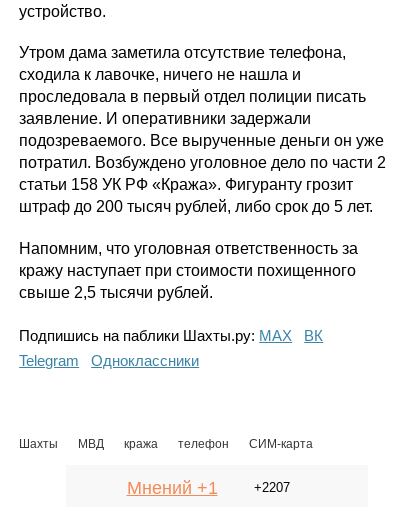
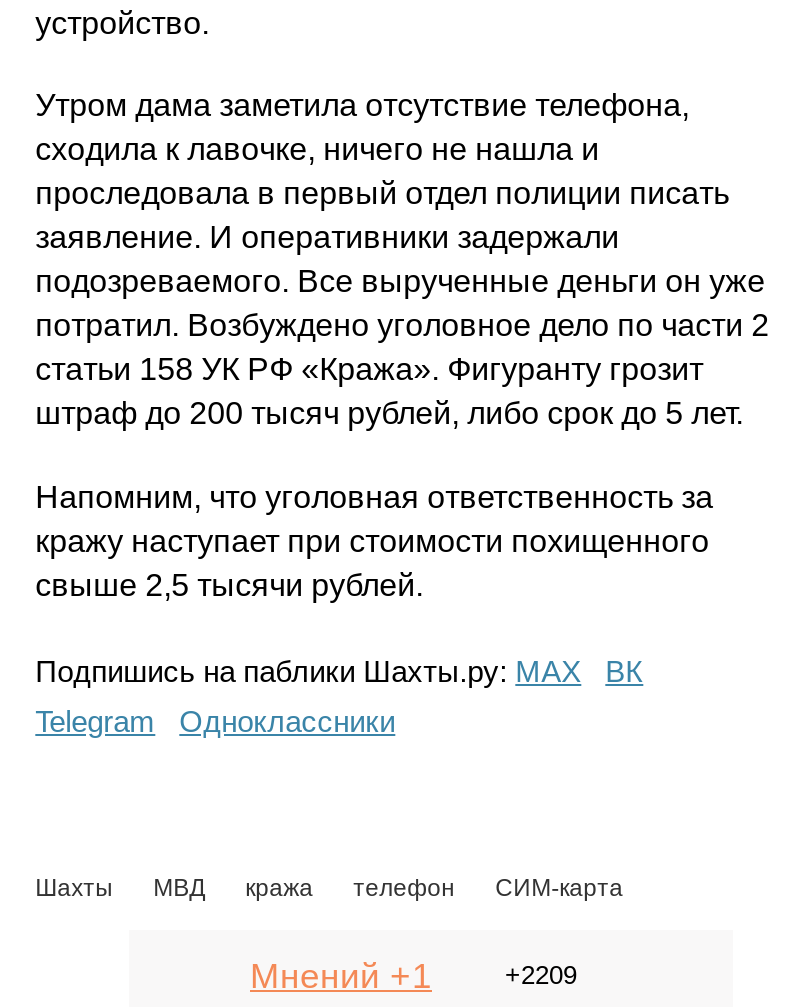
- +2207
+ +2209
